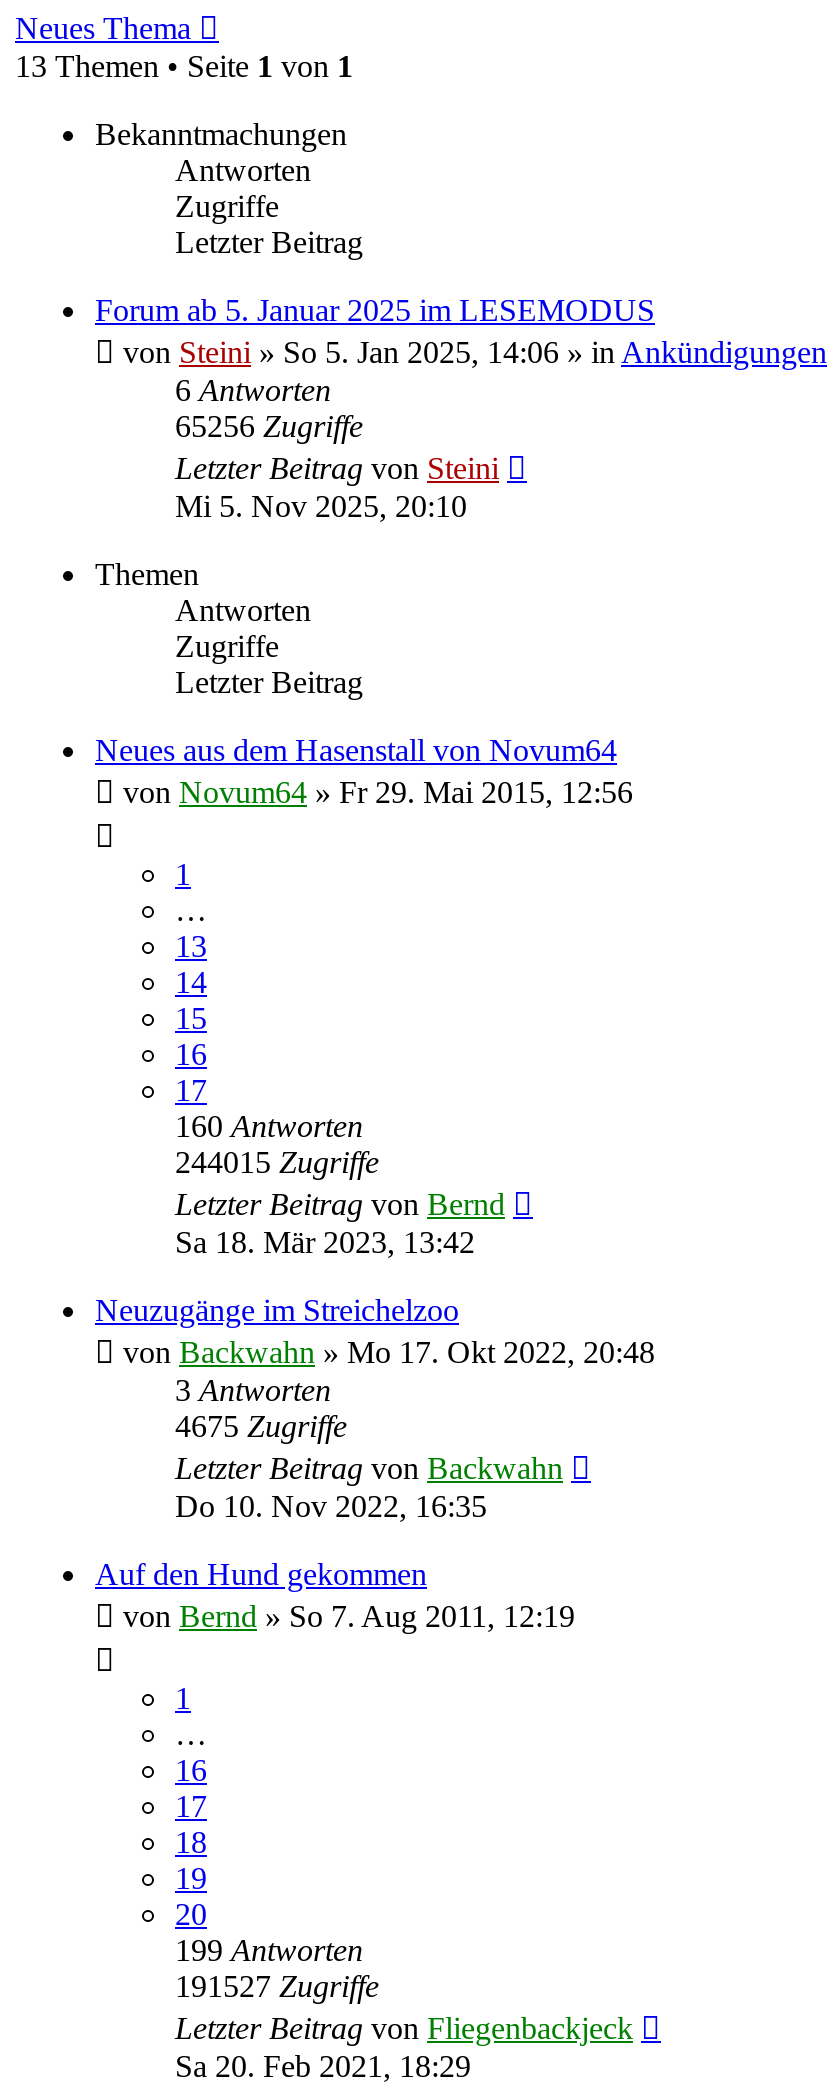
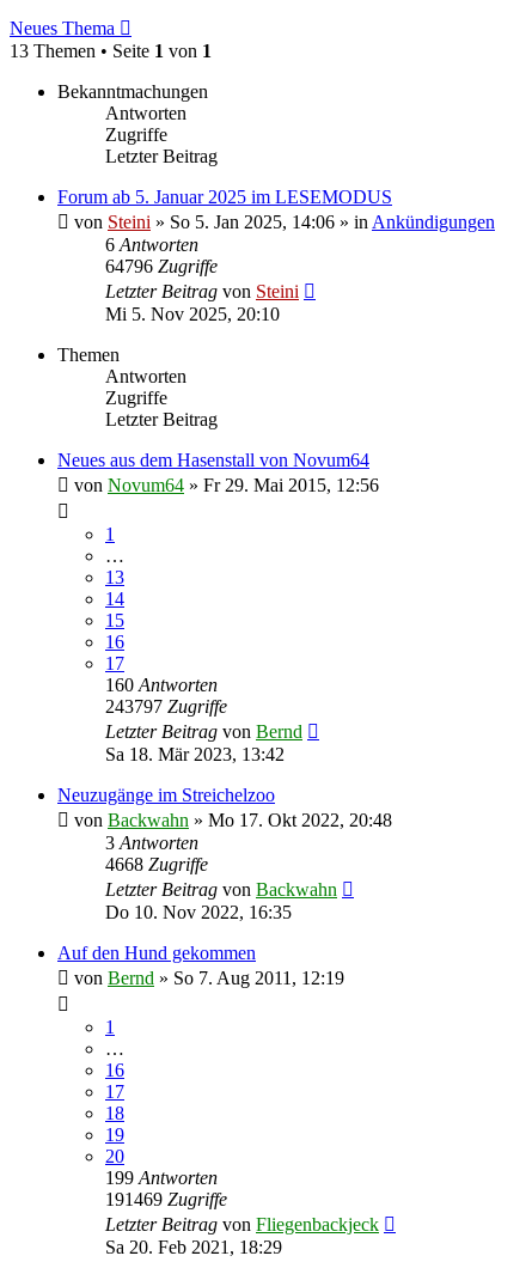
- 65256 Zugriffe
+ 64796 Zugriffe

- 244015 Zugriffe
+ 243797 Zugriffe

- 4675 Zugriffe
+ 4668 Zugriffe

- 191527 Zugriffe
+ 191469 Zugriffe
